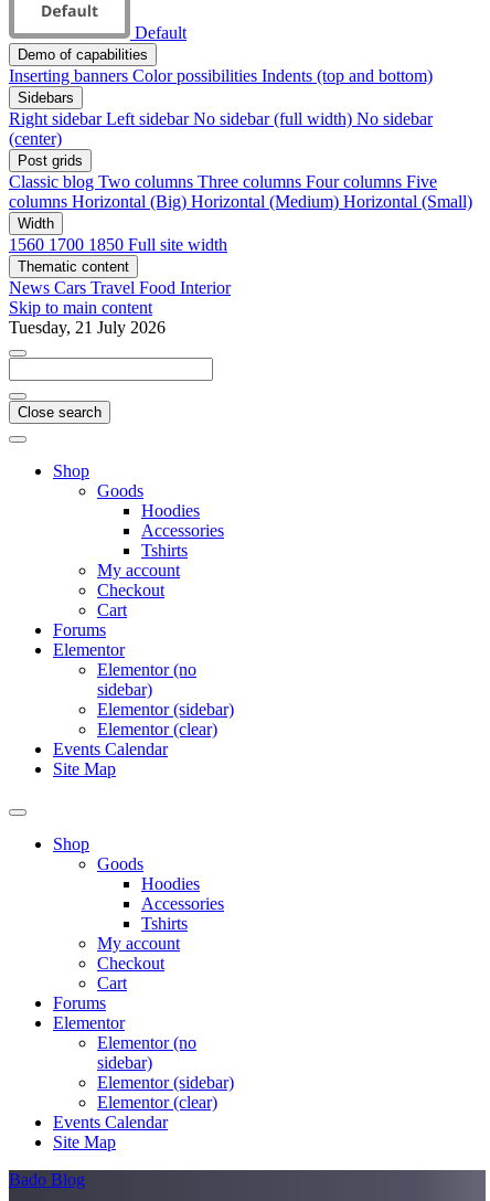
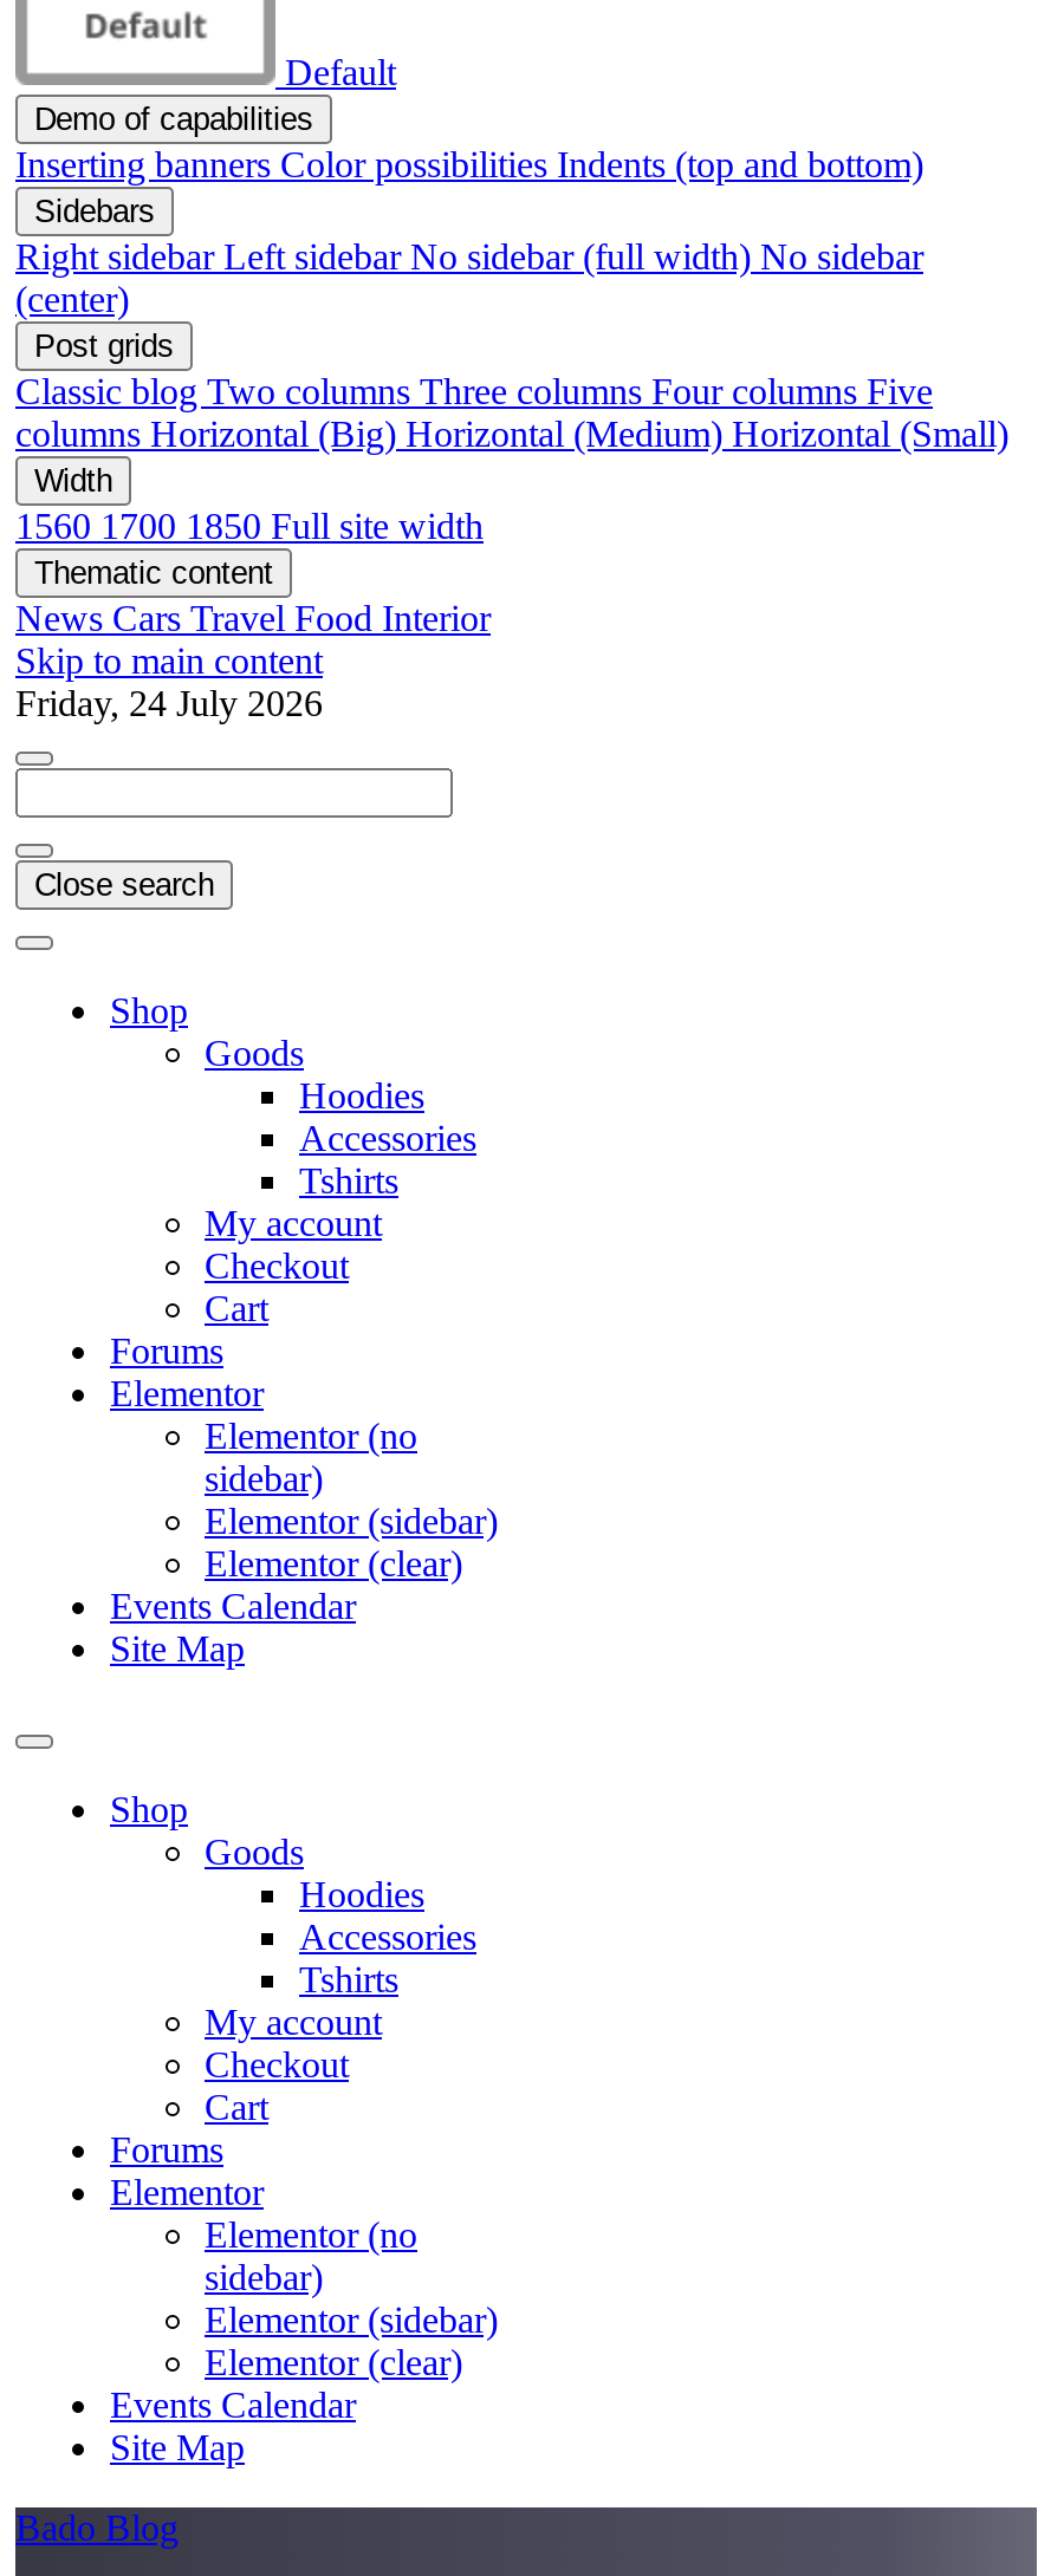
- Tuesday, 21 July 2026
+ Friday, 24 July 2026
